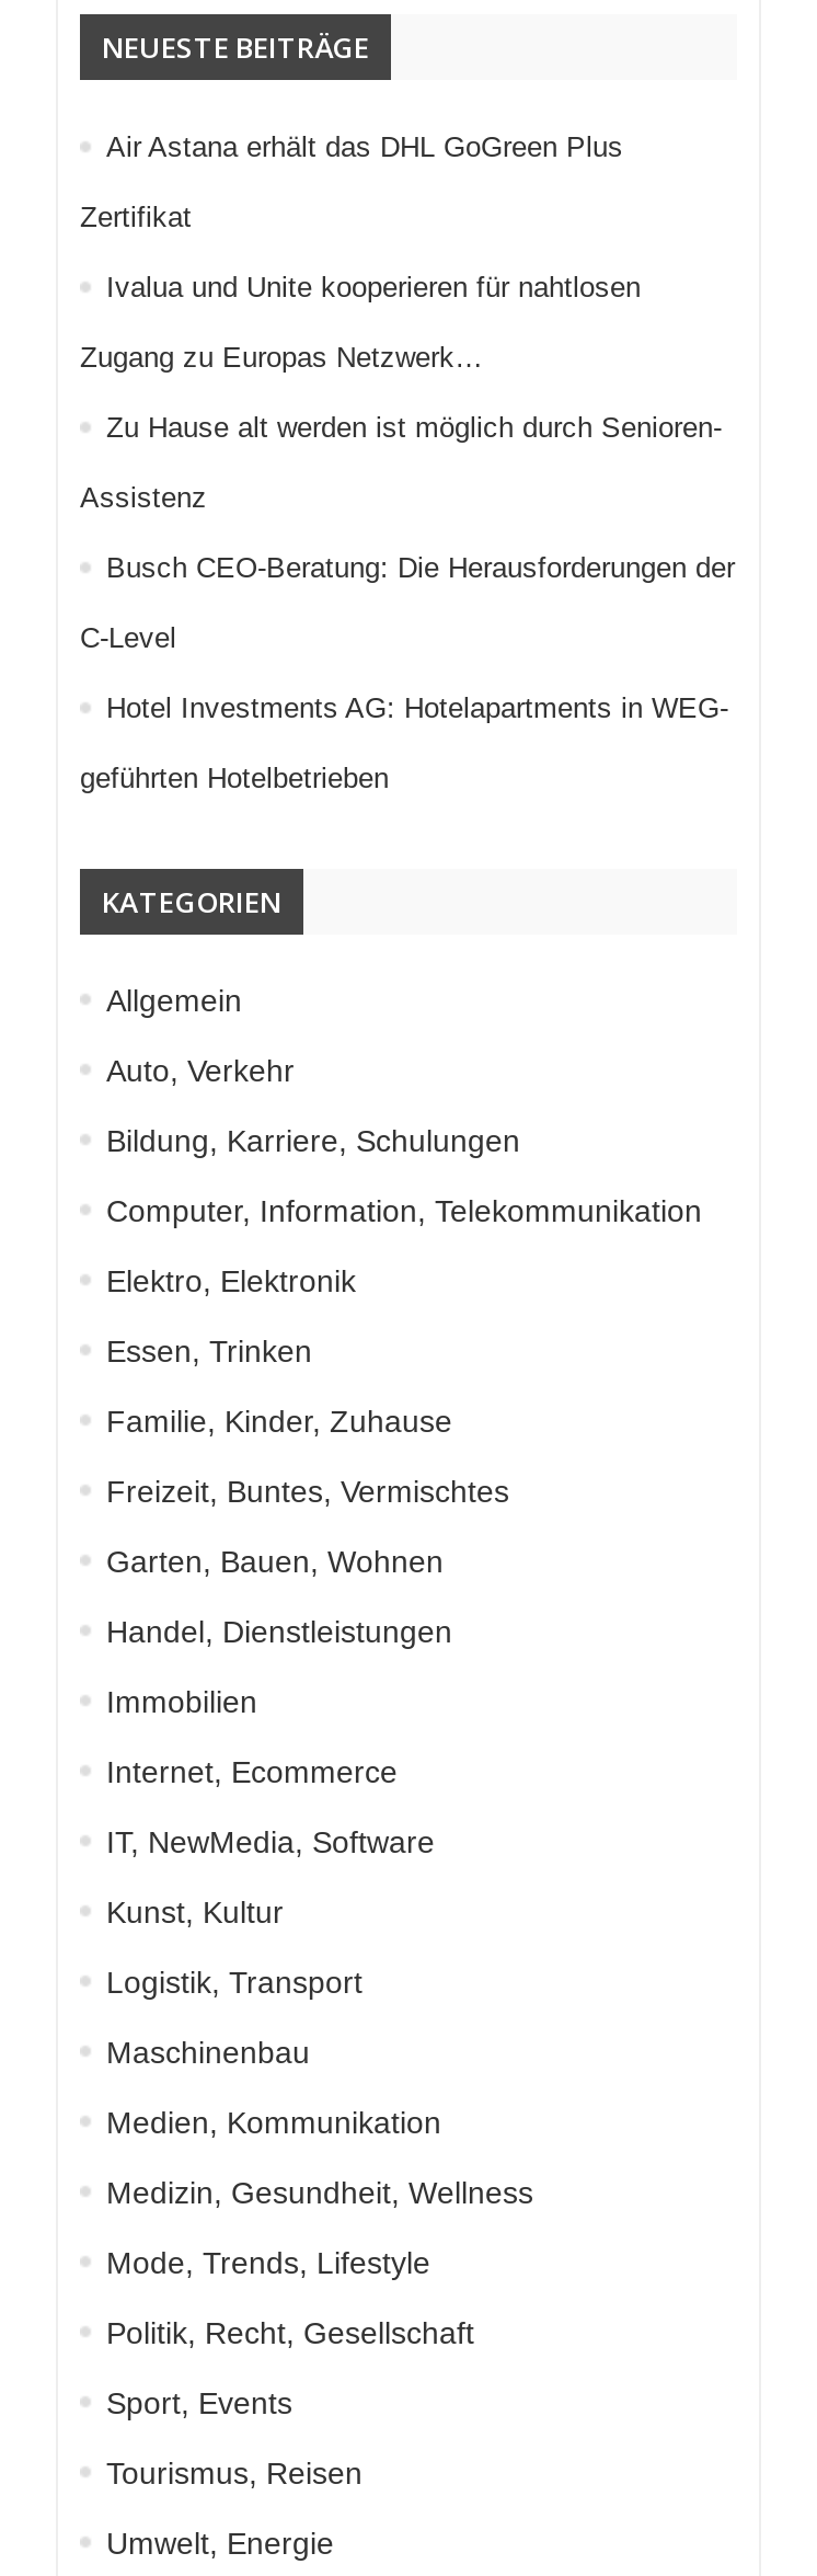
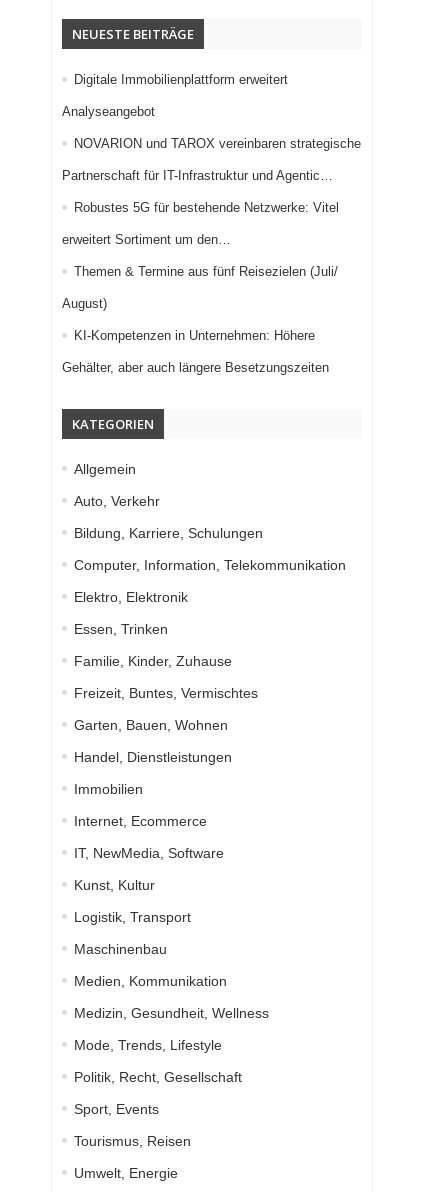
- Air Astana erhält das DHL GoGreen Plus
+ Digitale Immobilienplattform erweitert

- Zertifikat
+ Analyseangebot

- Ivalua und Unite kooperieren für nahtlosen
+ NOVARION und TAROX vereinbaren strategische

- Zugang zu Europas Netzwerk…
+ Partnerschaft für IT-Infrastruktur und Agentic…

- Zu Hause alt werden ist möglich durch Senioren-
+ Robustes 5G für bestehende Netzwerke: Vitel

- Assistenz
+ erweitert Sortiment um den…

- Busch CEO-Beratung: Die Herausforderungen der
+ Themen & Termine aus fünf Reisezielen (Juli/

- C-Level
+ August)

- Hotel Investments AG: Hotelapartments in WEG-
+ KI-Kompetenzen in Unternehmen: Höhere

- geführten Hotelbetrieben
+ Gehälter, aber auch längere Besetzungszeiten
